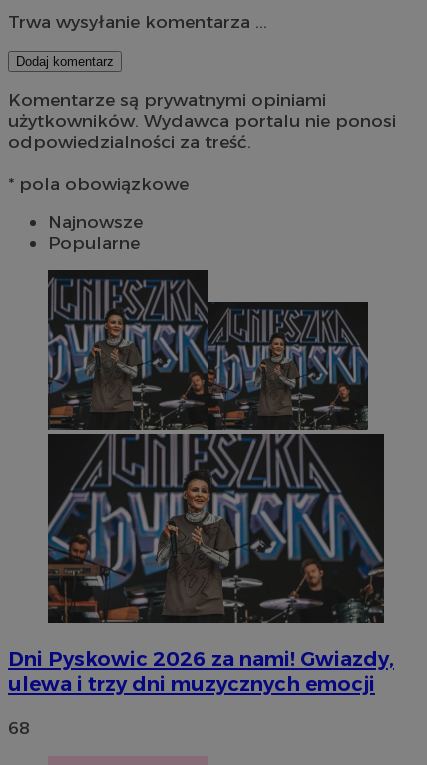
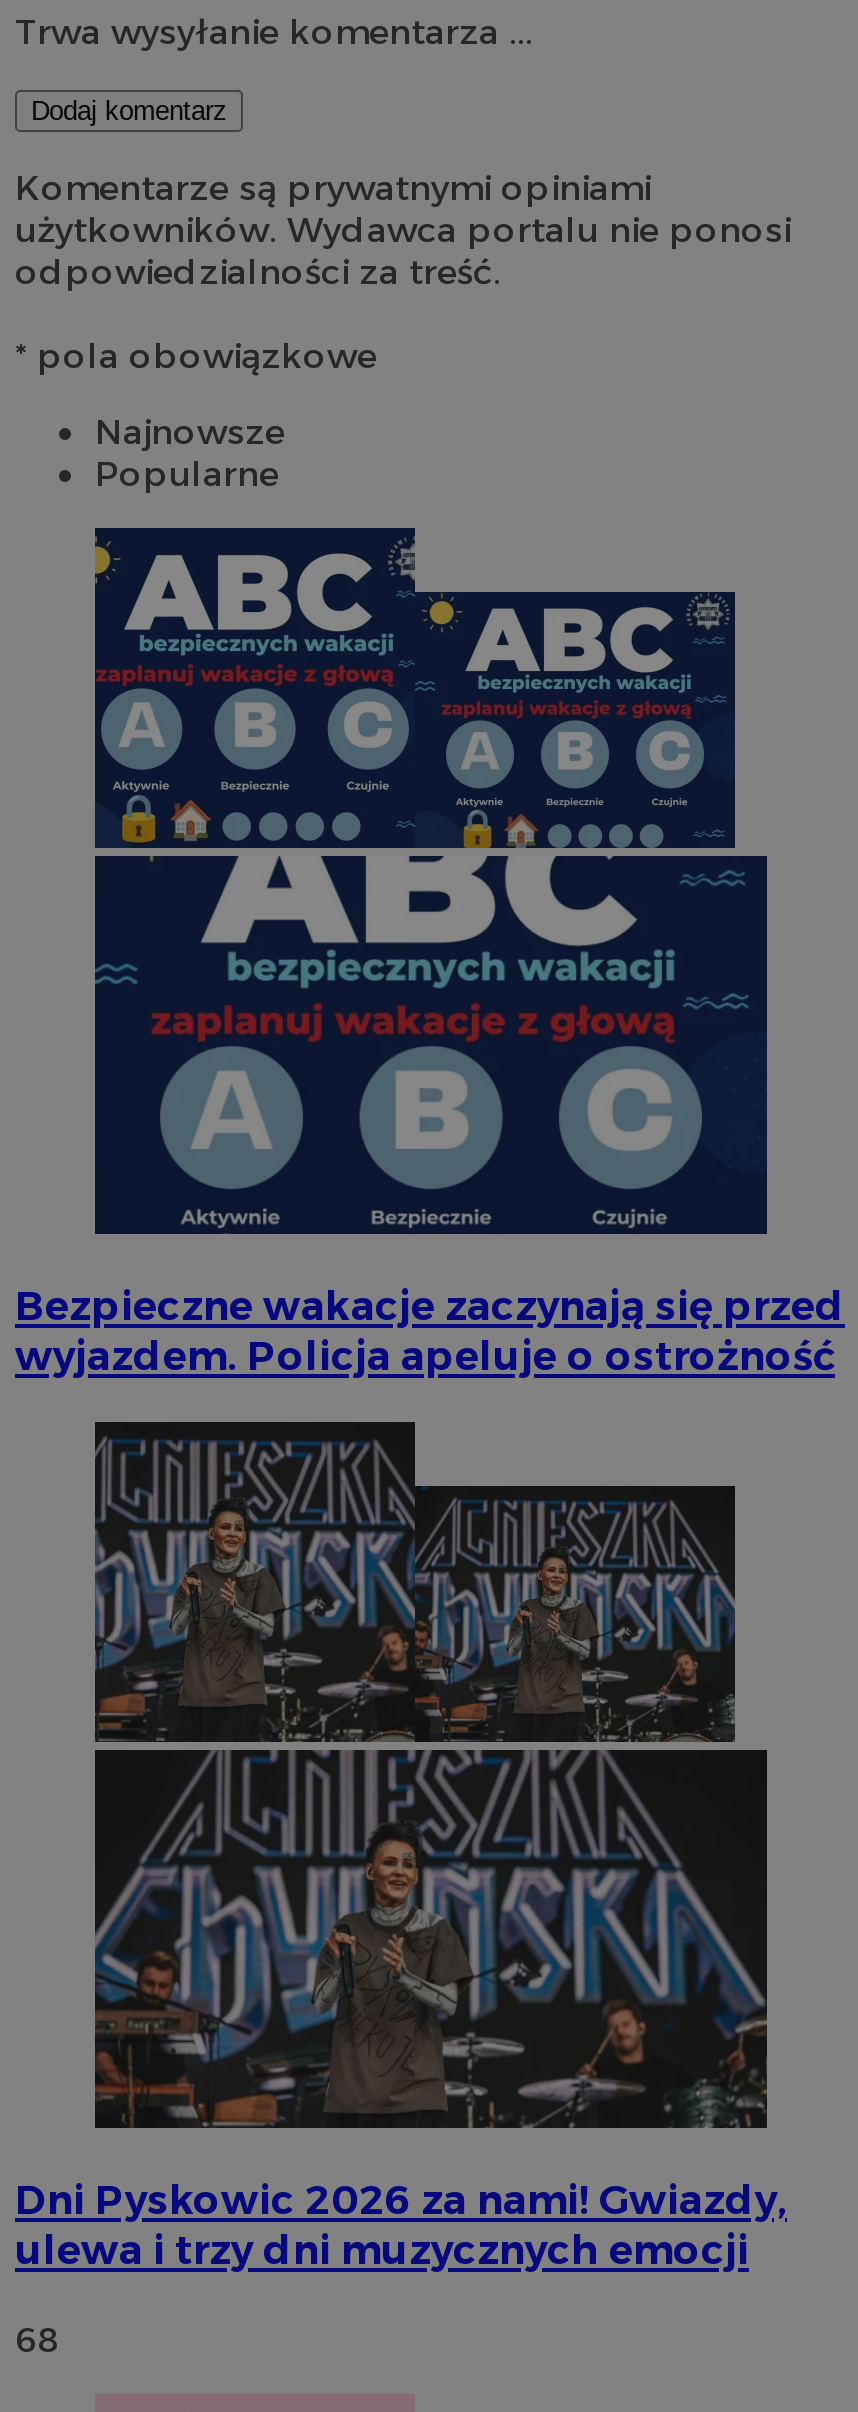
+ [image]
+ Bezpieczne wakacje zaczynają się przed
+ wyjazdem. Policja apeluje o ostrożność
